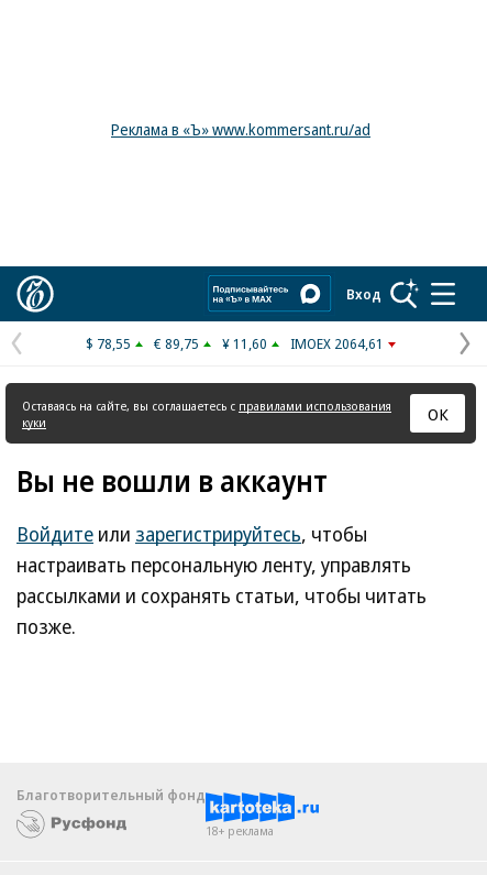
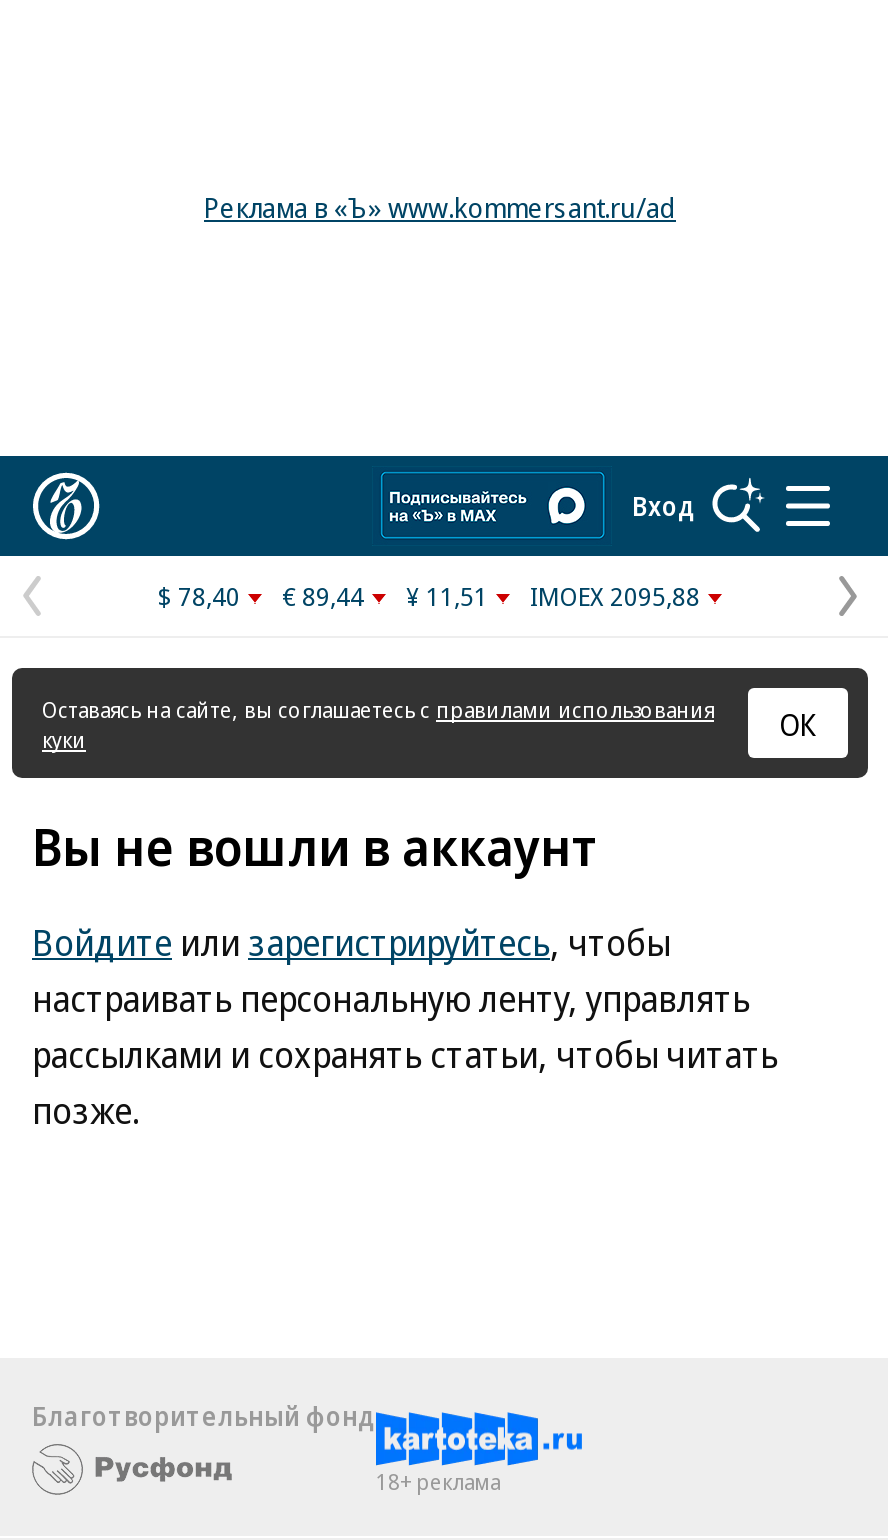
- $ 78,55
+ $ 78,40

- € 89,75
+ € 89,44

- ¥ 11,60
+ ¥ 11,51

- IMOEX 2064,61
+ IMOEX 2095,88
